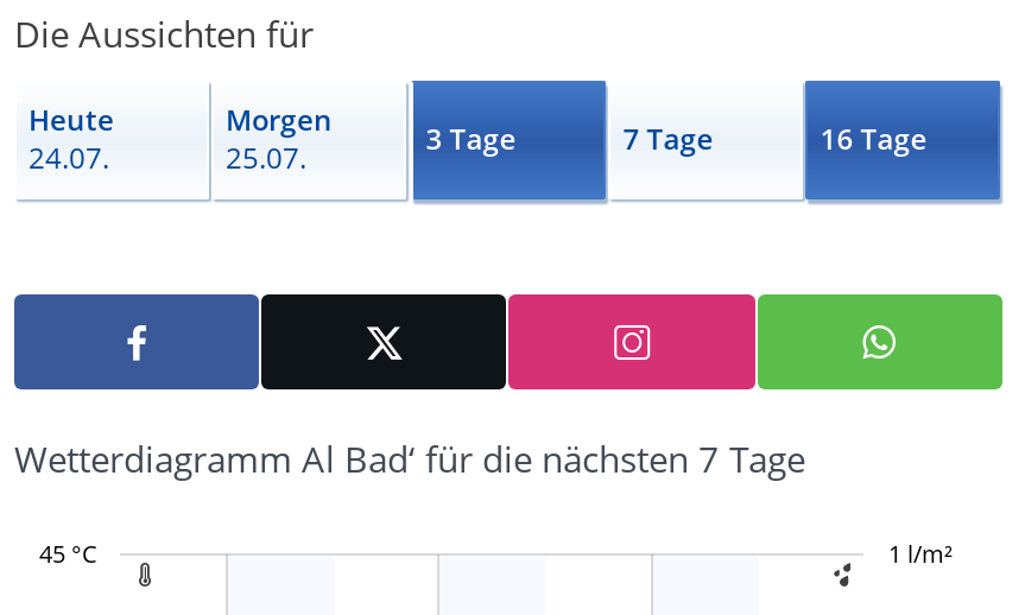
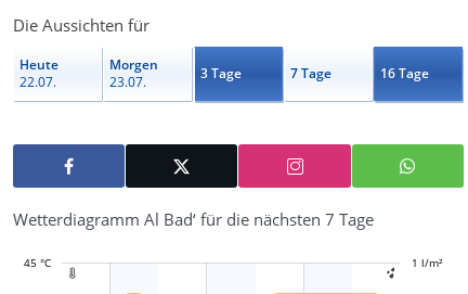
- 24.07.
+ 22.07.

- 25.07.
+ 23.07.
